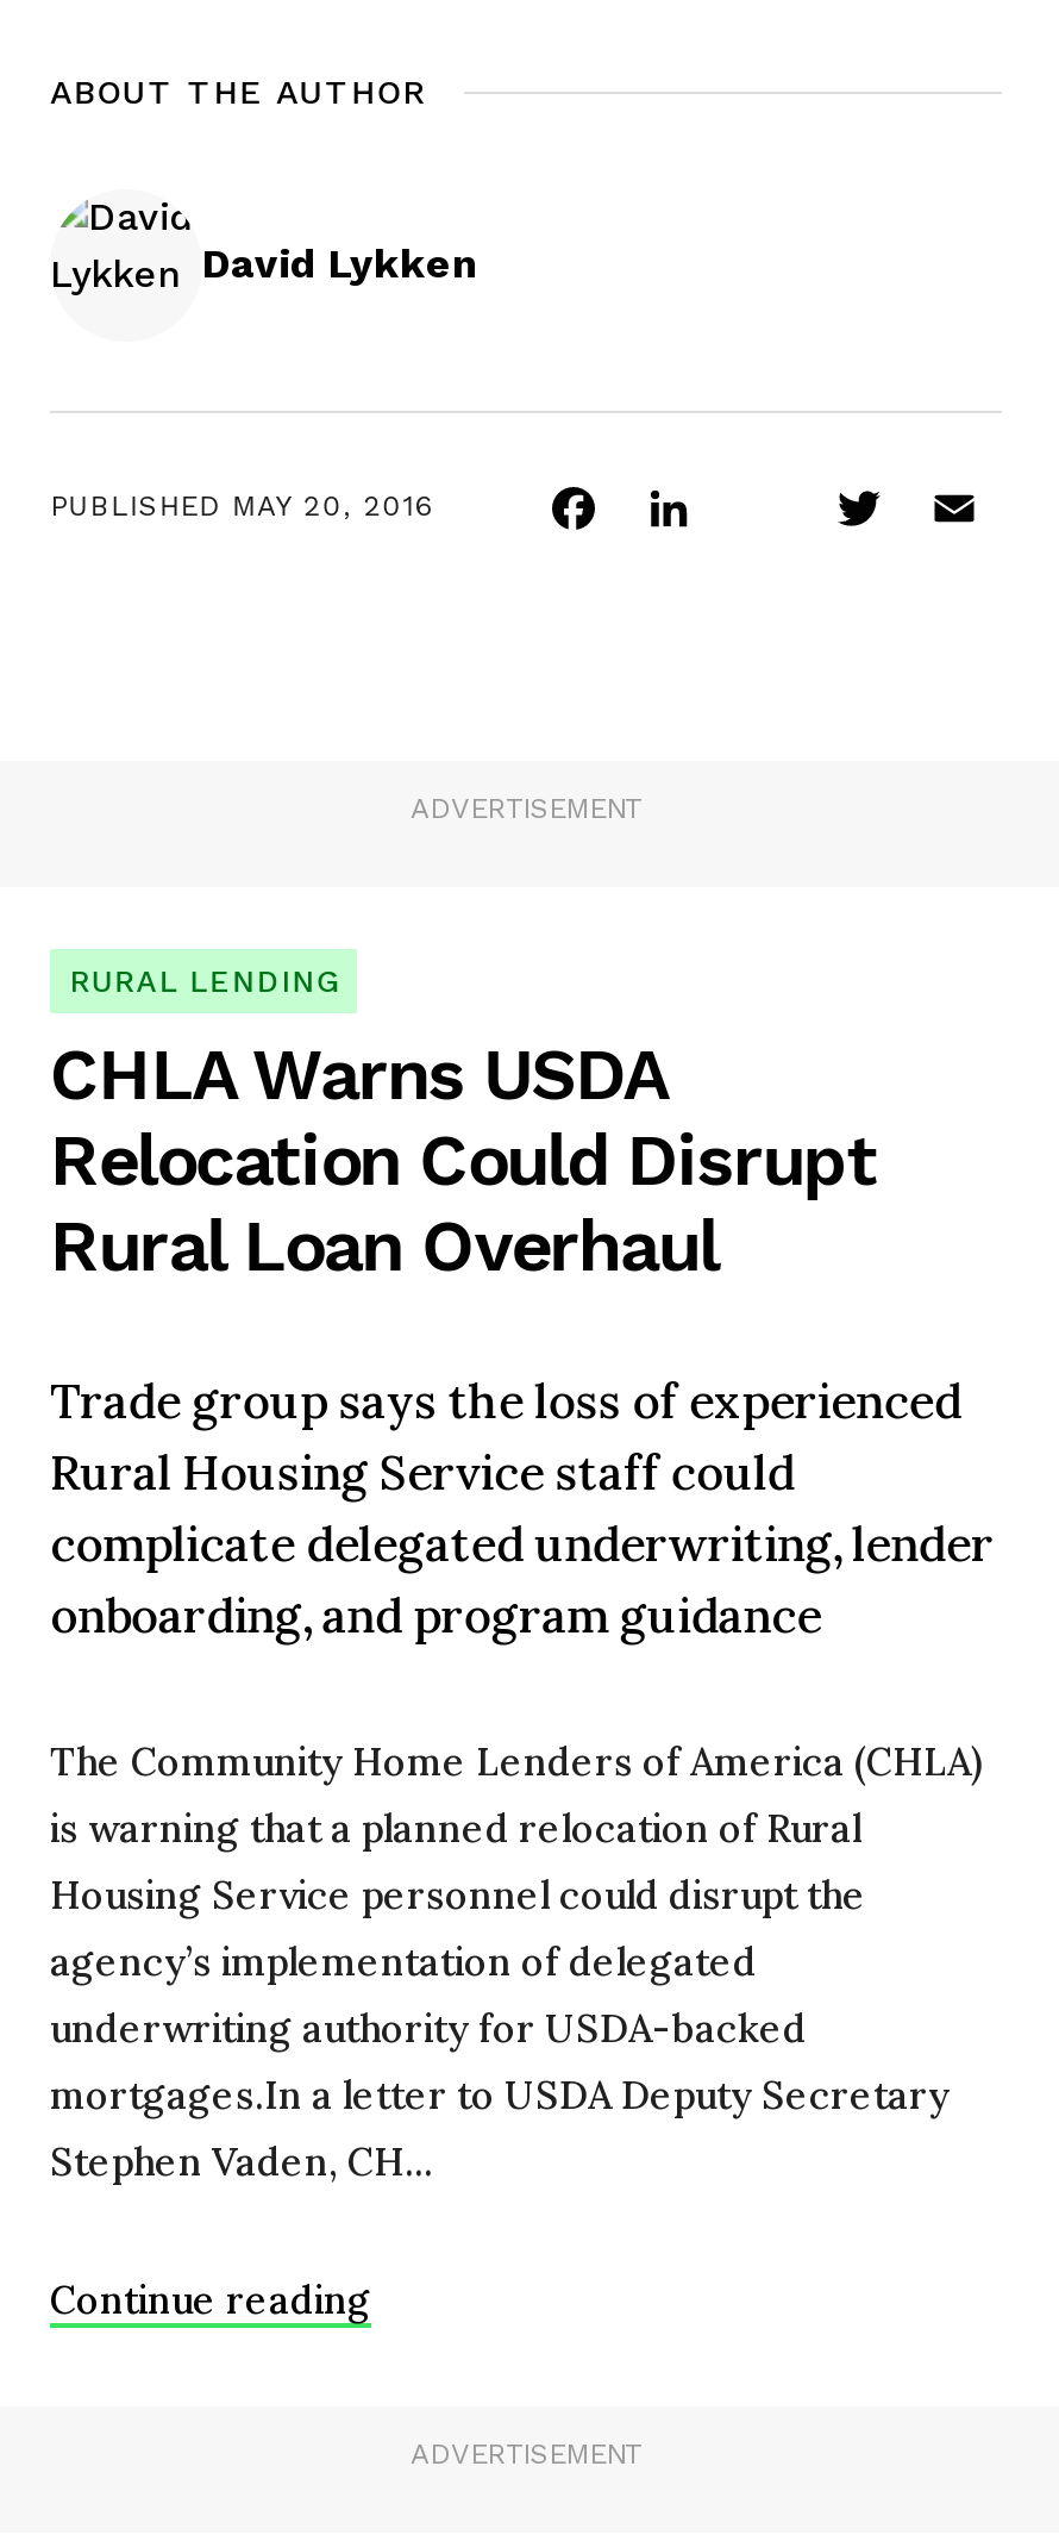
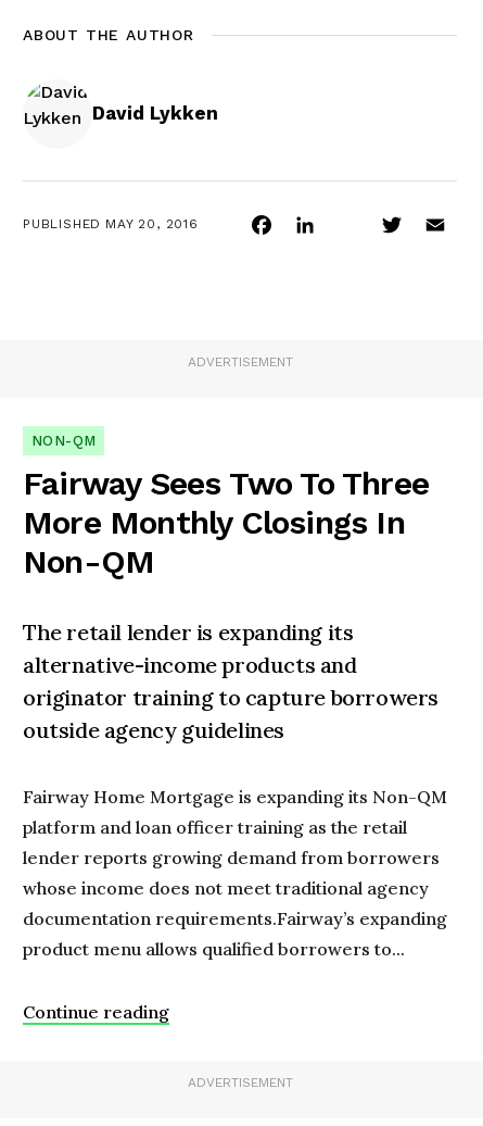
- RURAL LENDING
- CHLA Warns USDA
- Relocation Could Disrupt
- Rural Loan Overhaul
+ NON-QM
+ Fairway Sees Two To Three
+ More Monthly Closings In
+ Non-QM

- Trade group says the loss of experienced
- Rural Housing Service staff could
- complicate delegated underwriting, lender
- onboarding, and program guidance
+ The retail lender is expanding its
+ alternative-income products and
+ originator training to capture borrowers
+ outside agency guidelines

- The Community Home Lenders of America (CHLA)
- is warning that a planned relocation of Rural
- Housing Service personnel could disrupt the
- agency’s implementation of delegated
- underwriting authority for USDA-backed
- mortgages.In a letter to USDA Deputy Secretary
- Stephen Vaden, CH...
+ Fairway Home Mortgage is expanding its Non-QM
+ platform and loan officer training as the retail
+ lender reports growing demand from borrowers
+ whose income does not meet traditional agency
+ documentation requirements.Fairway’s expanding
+ product menu allows qualified borrowers to...
